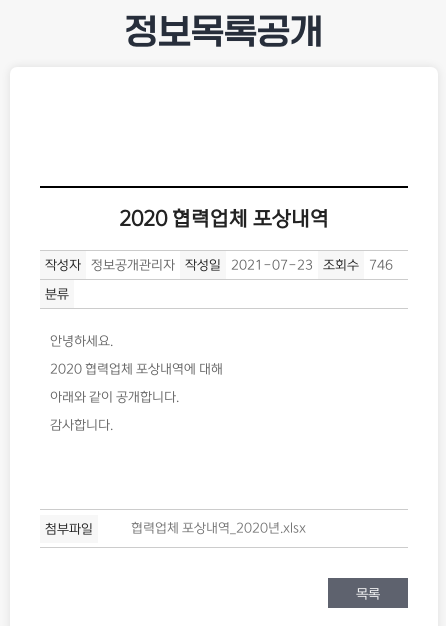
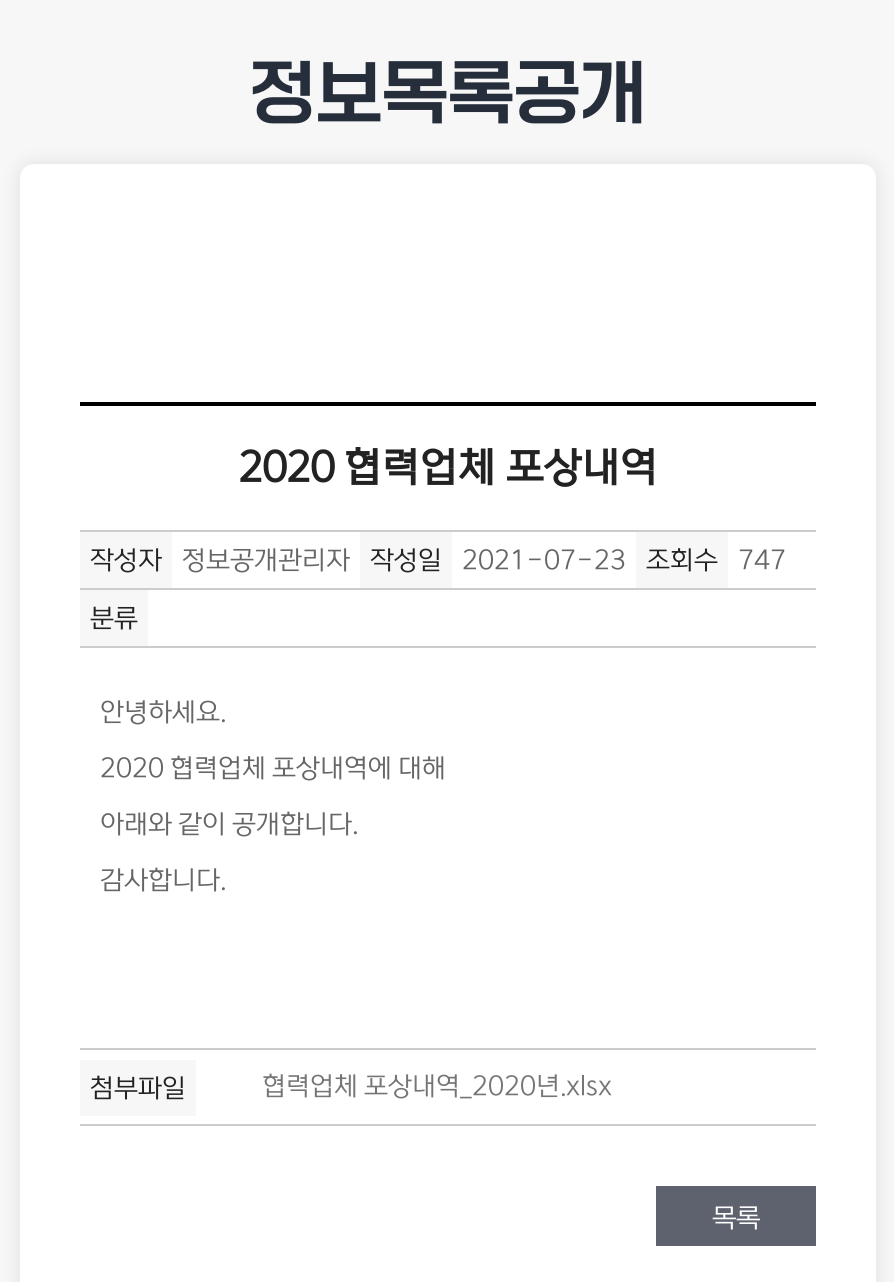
- 작성자 정보공개관리자 작성일 2021-07-23 조회수 746
+ 작성자 정보공개관리자 작성일 2021-07-23 조회수 747
